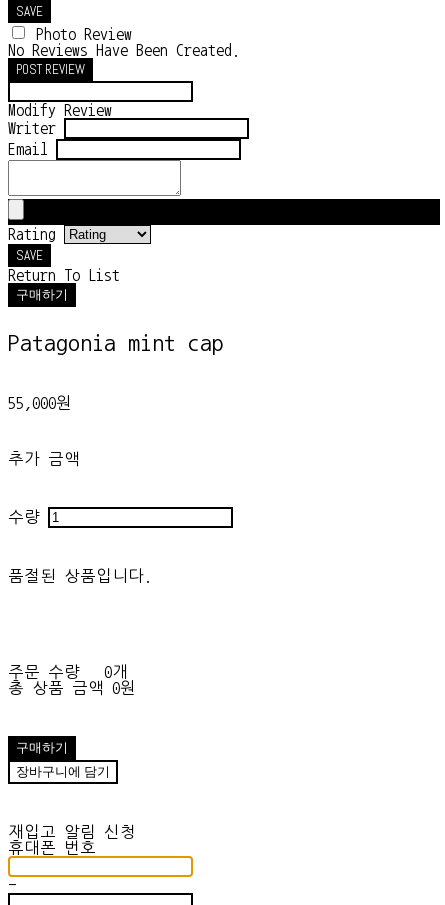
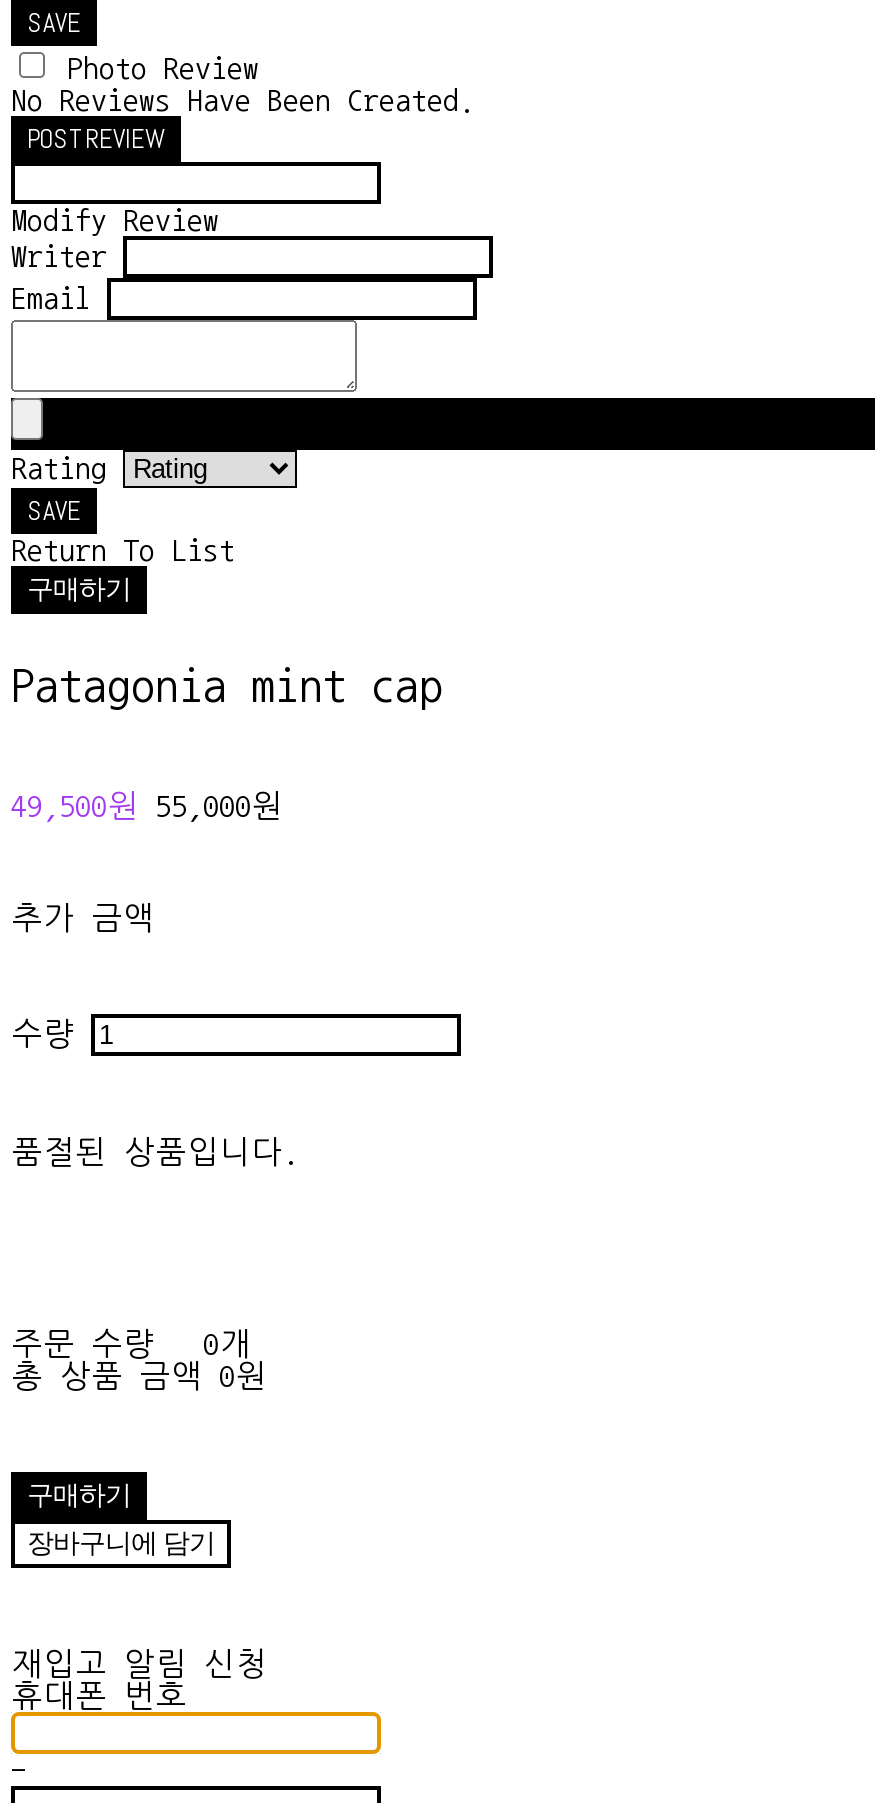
- 55,000원
+ 49,500원 55,000원
